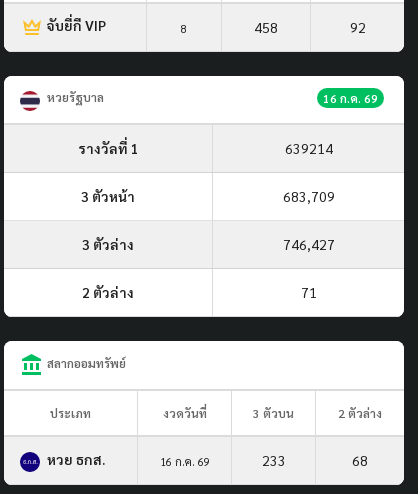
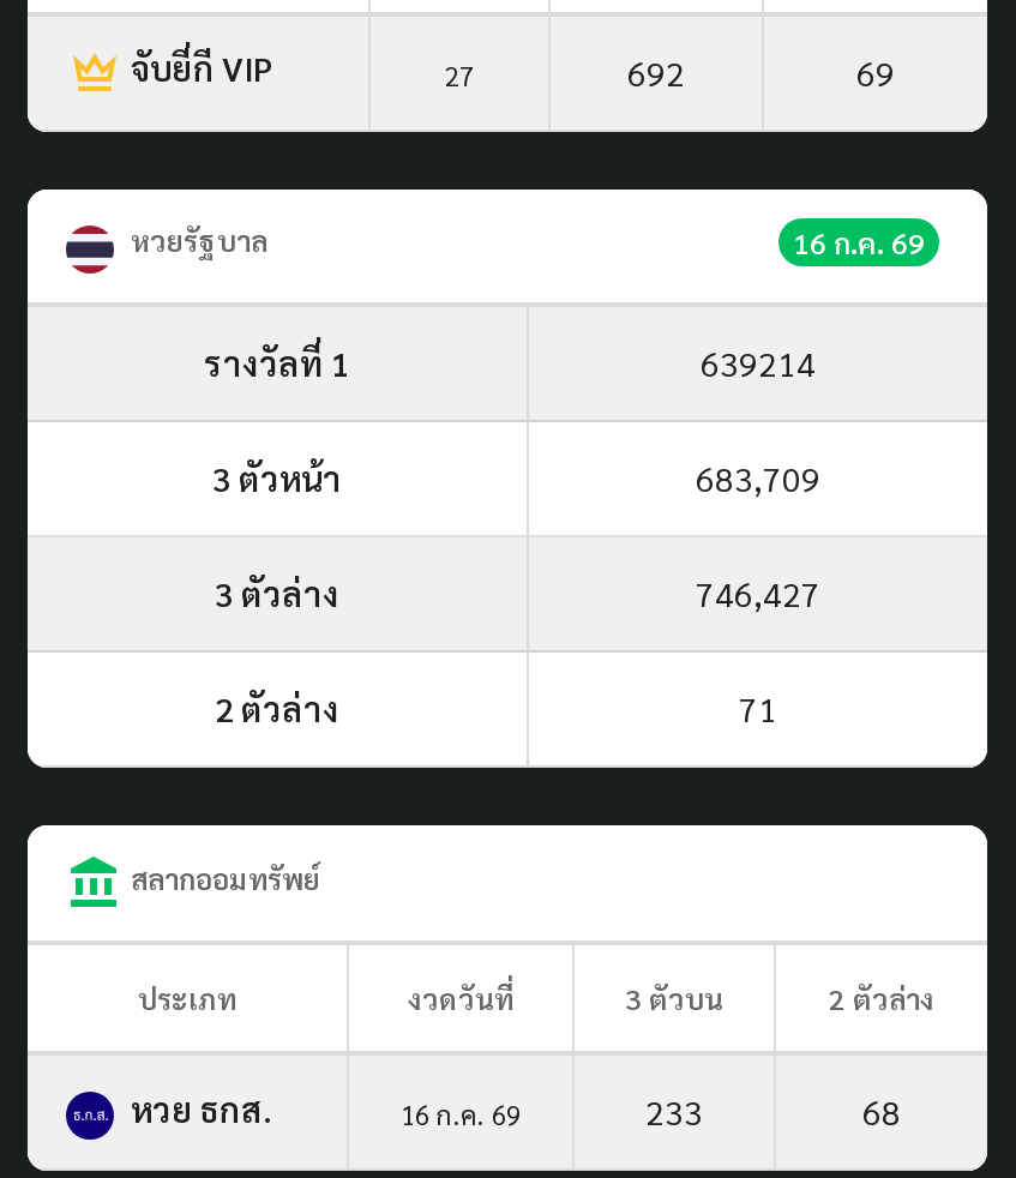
- 8
+ 27

- 458
+ 692

- 92
+ 69
